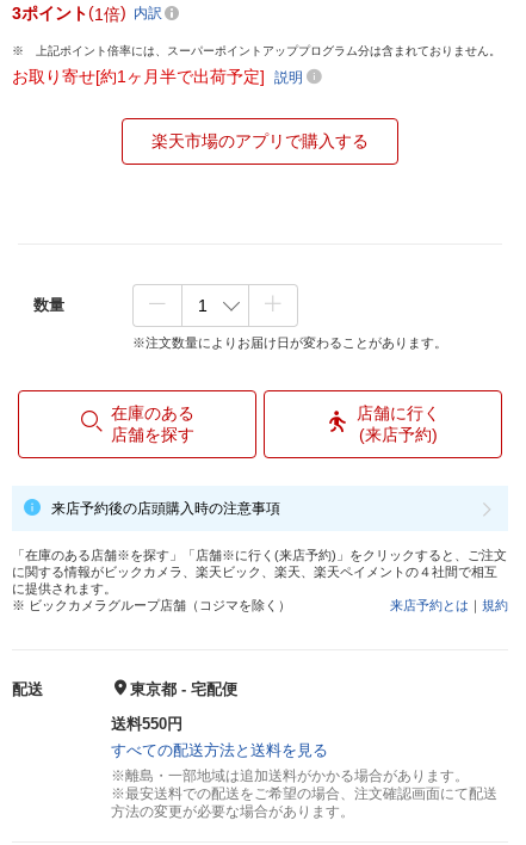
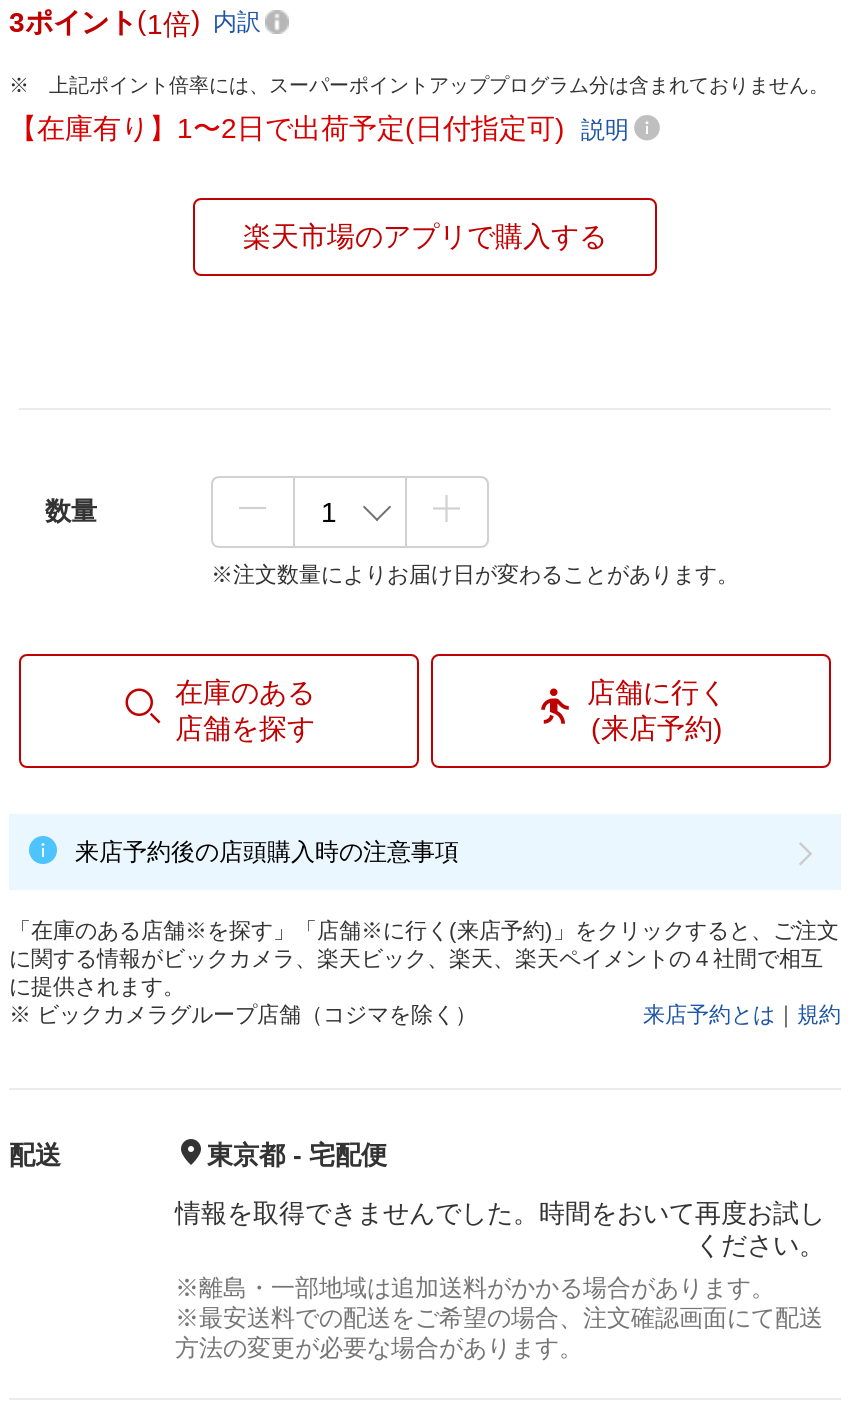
- お取り寄せ[約1ヶ月半で出荷予定]説明
+ 【在庫有り】1〜2日で出荷予定(日付指定可)説明

- 送料550円
- すべての配送方法と送料を見る
+ 情報を取得できませんでした。時間をおいて再度お試し
+ ください。
